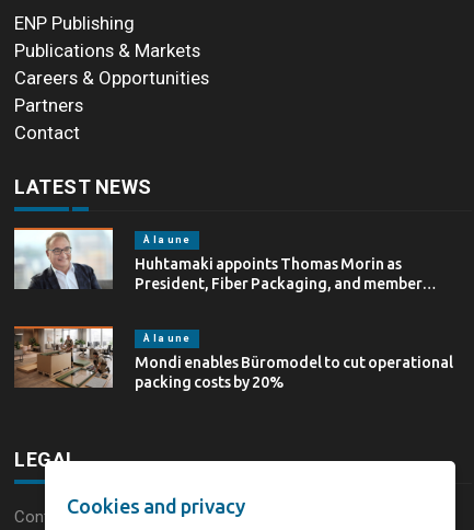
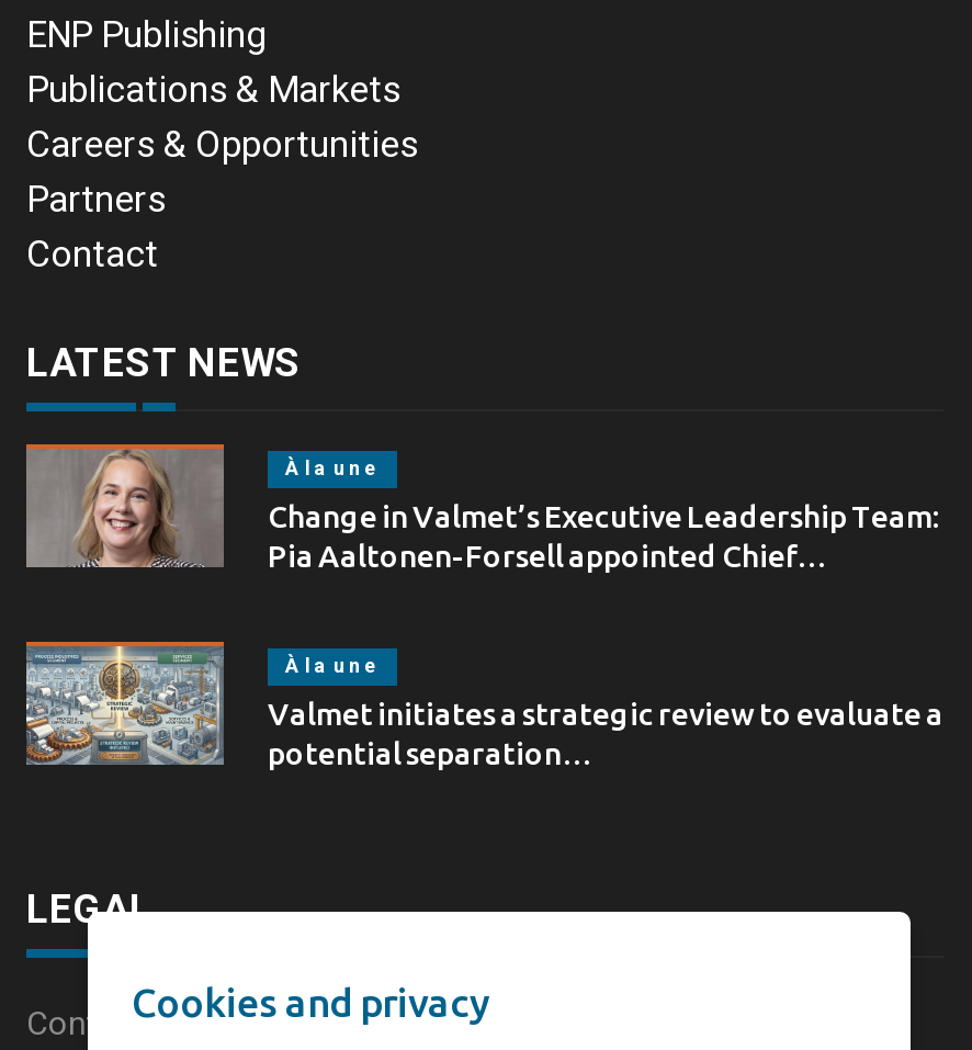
- [image]
- Huhtamaki appoints Thomas Morin as
- President, Fiber Packaging, and member…
+ [image]
+ Change in Valmet’s Executive Leadership Team:
+ Pia Aaltonen-Forsell appointed Chief…

- [image]
- Mondi enables Büromodel to cut operational
- packing costs by 20%
+ [image]
+ Valmet initiates a strategic review to evaluate a
+ potential separation…
